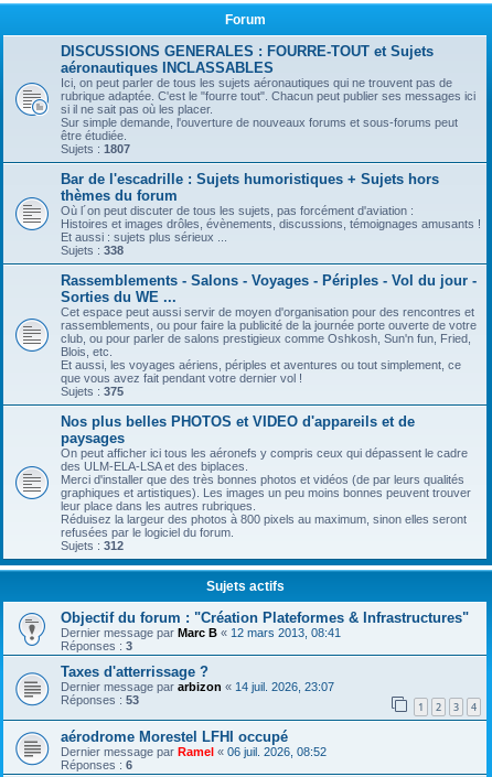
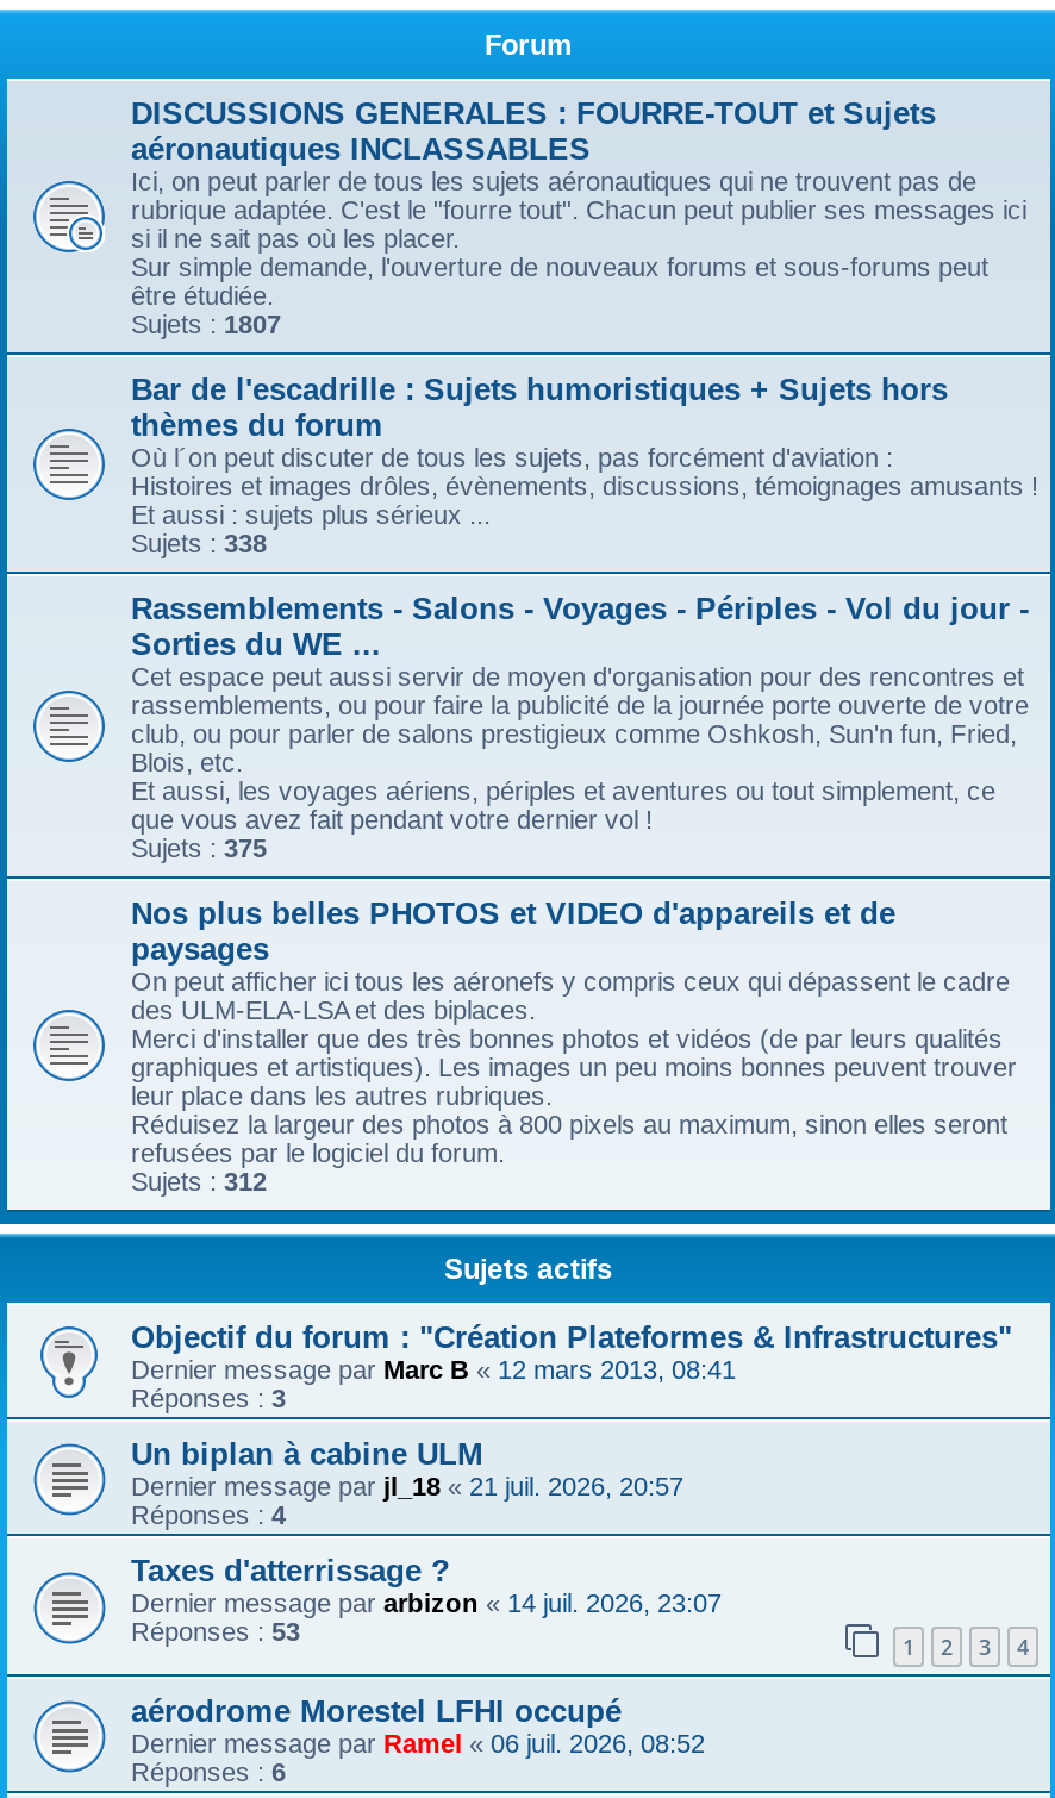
+ Un biplan à cabine ULM
+ Dernier message par jl_18 «21 juil. 2026, 20:57
+ Réponses : 4
